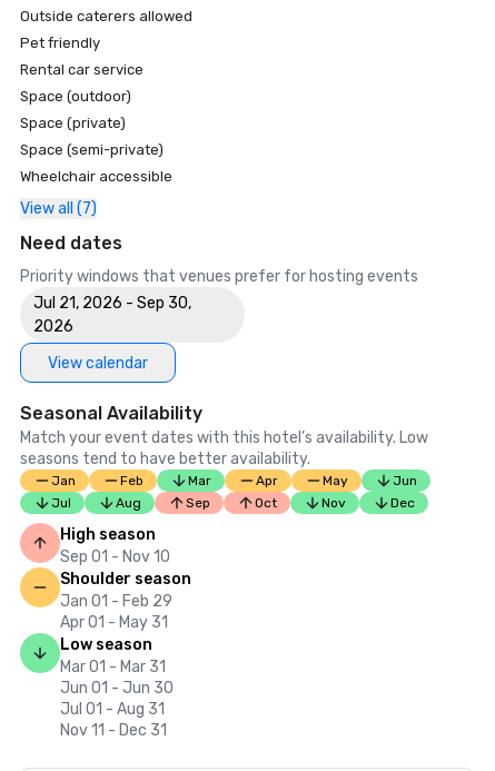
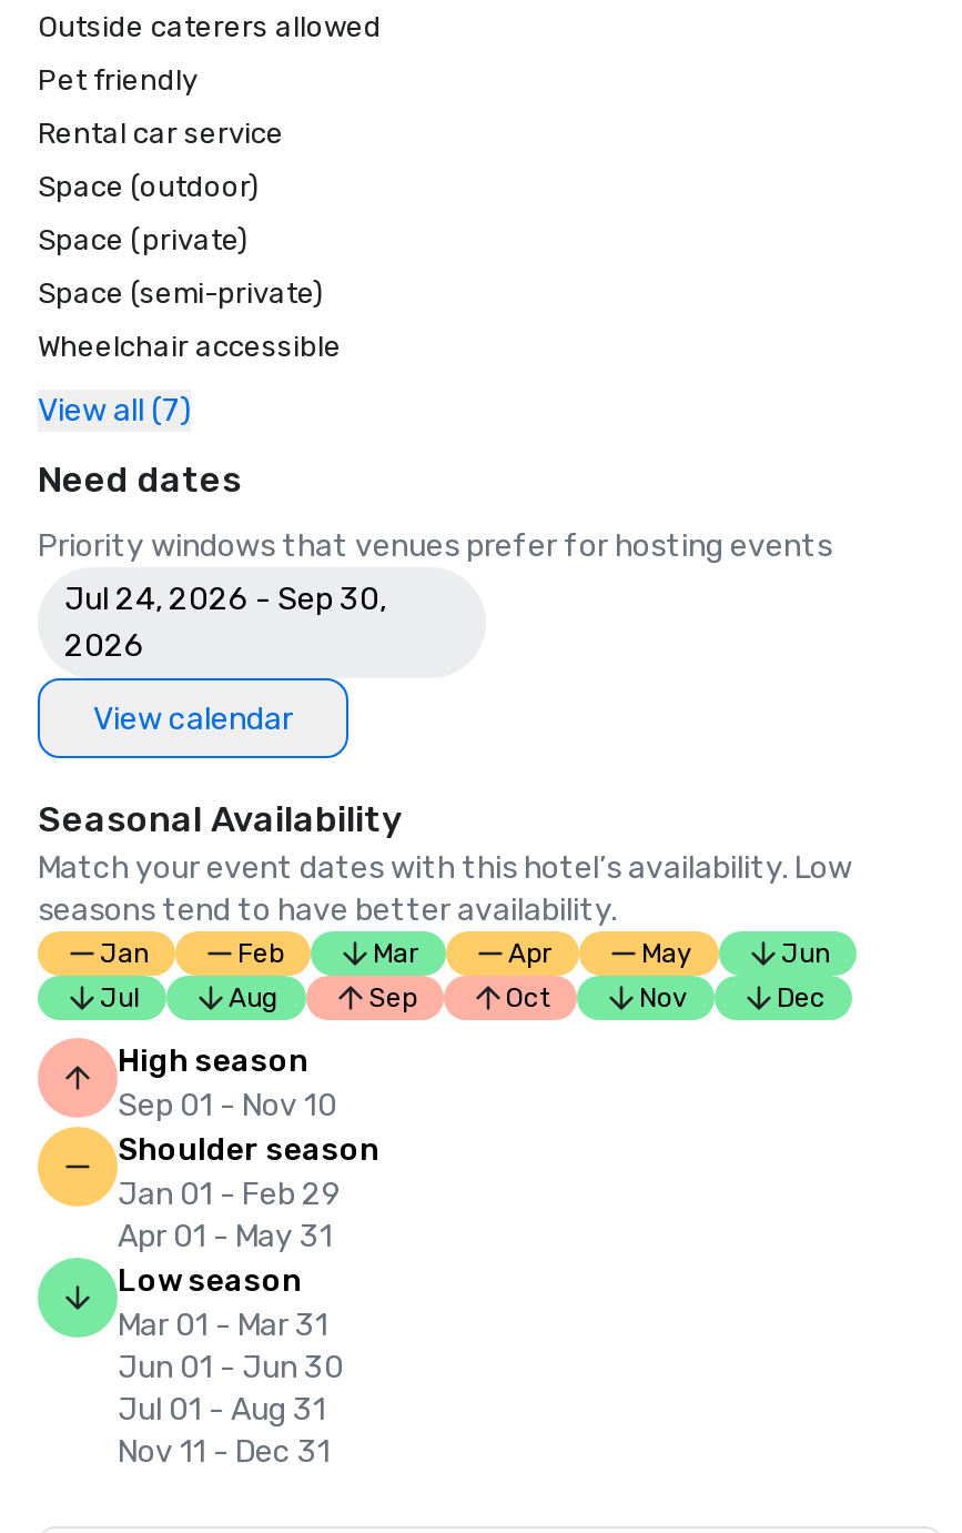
- Jul 21, 2026 - Sep 30,
+ Jul 24, 2026 - Sep 30,
